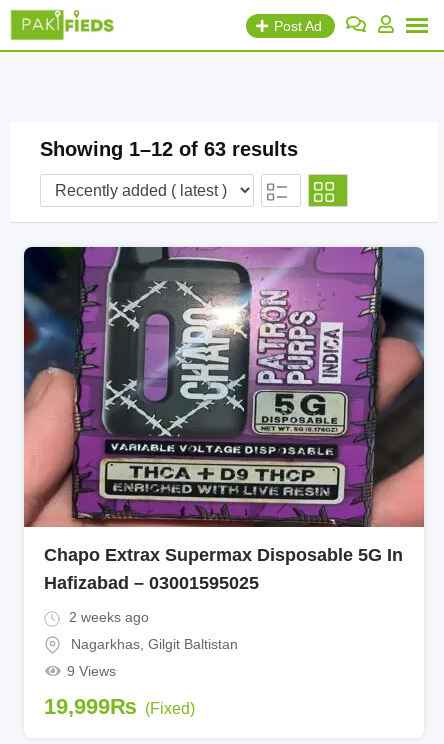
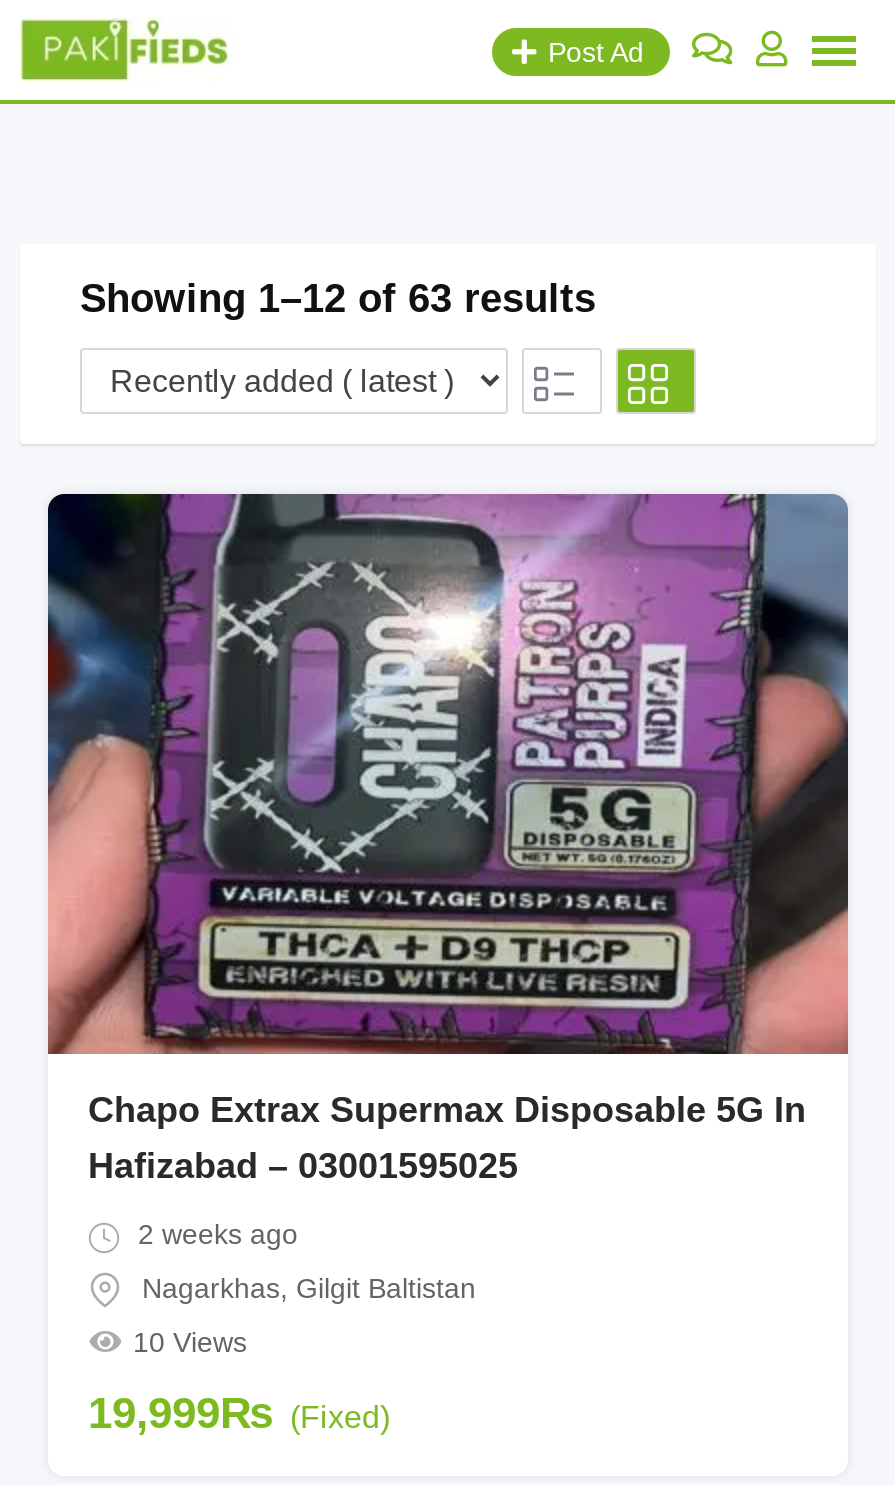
- 9 Views
+ 10 Views
